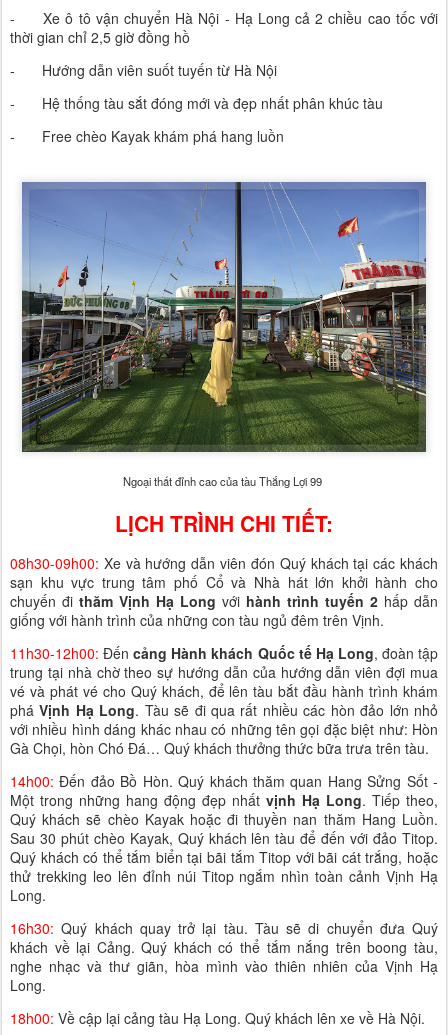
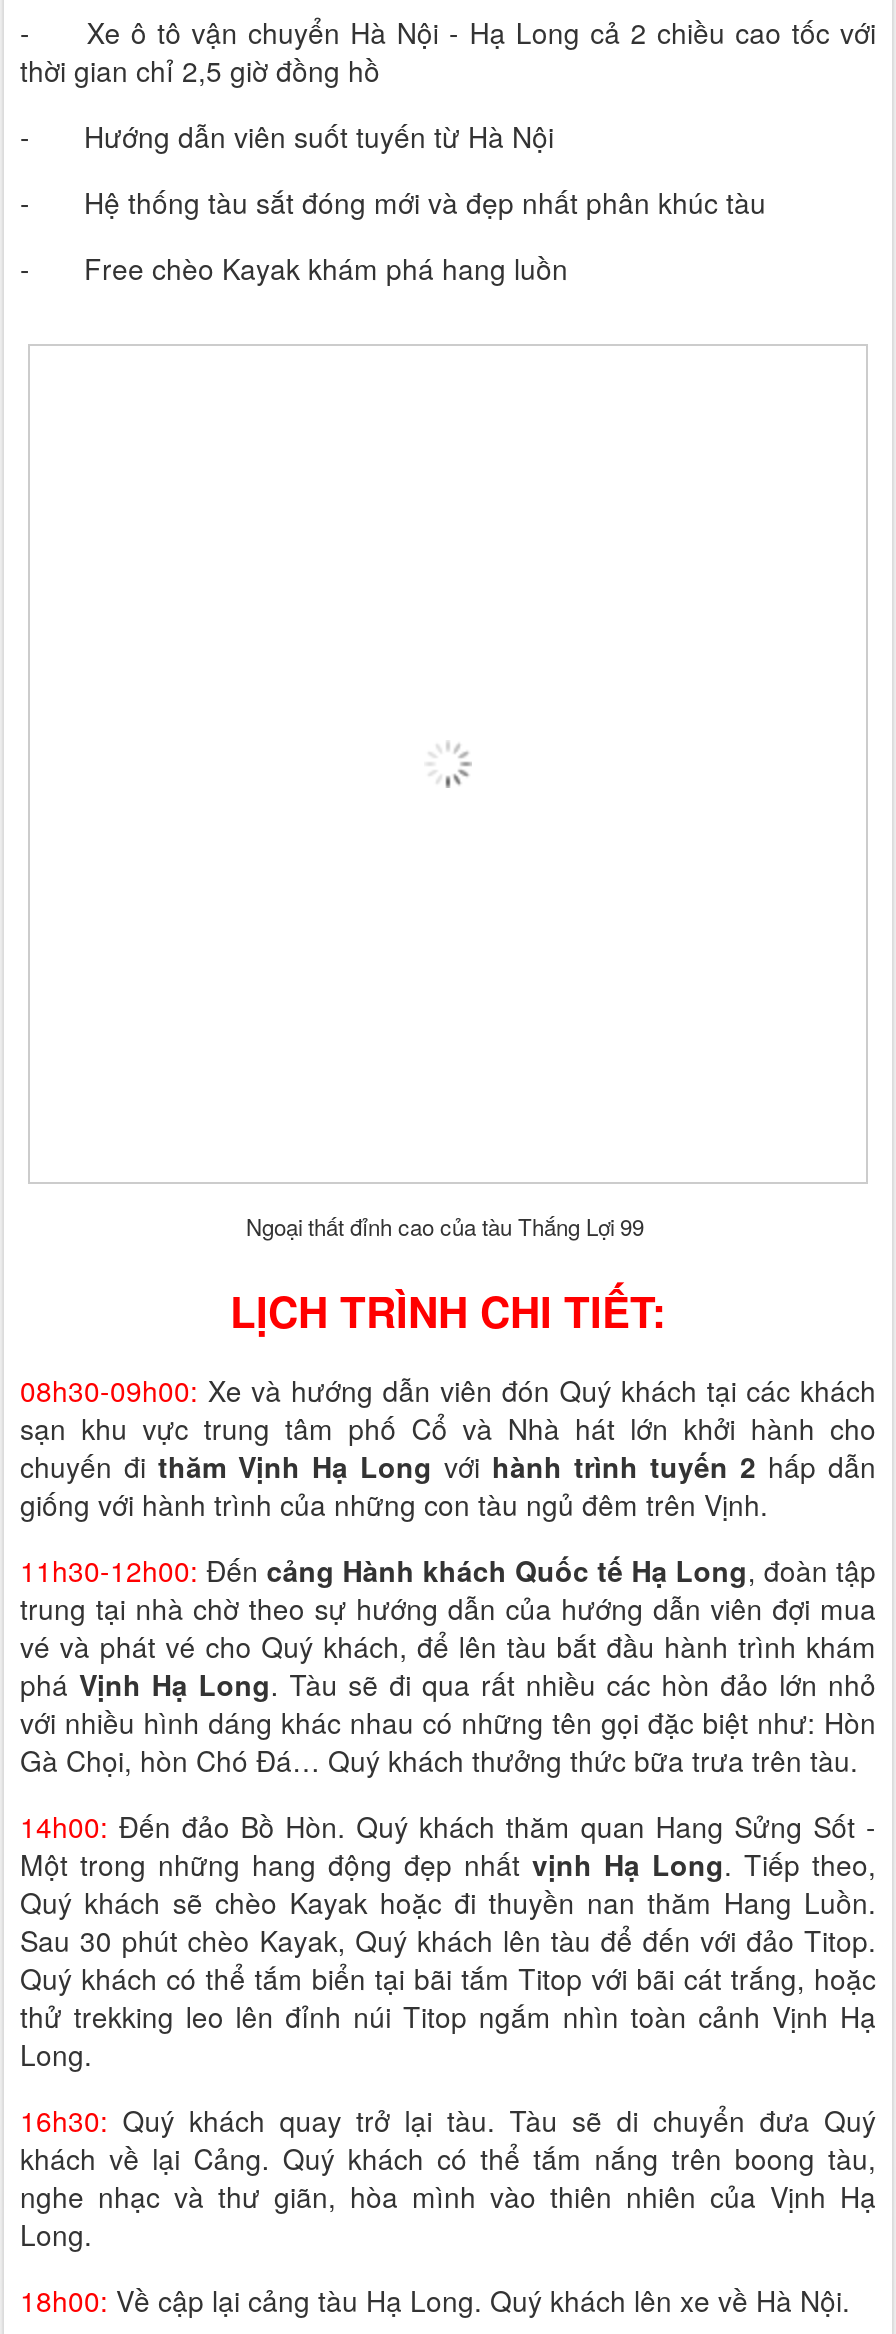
- [image]
